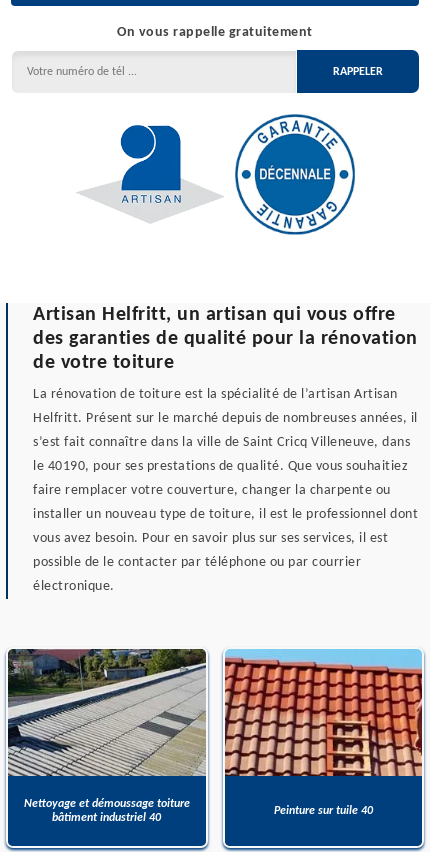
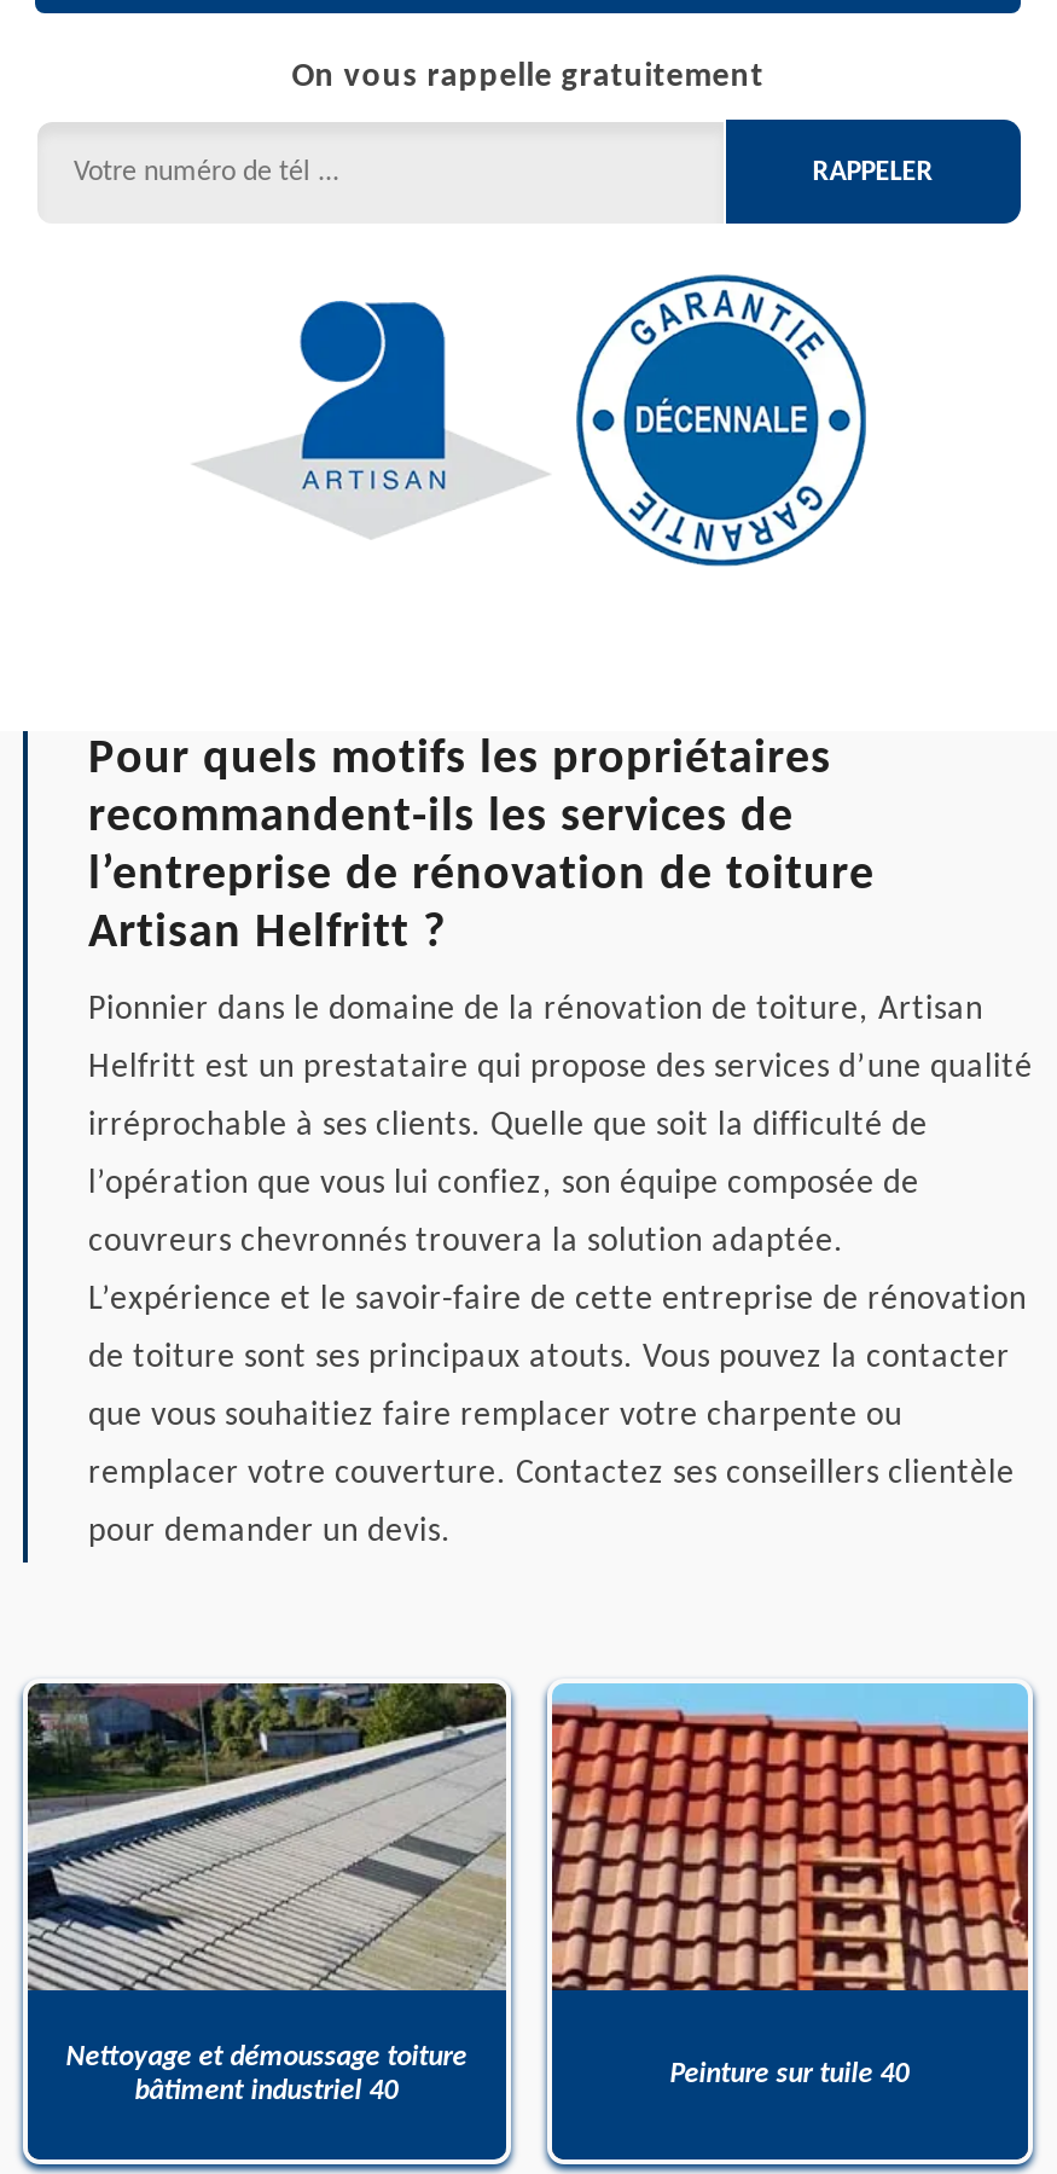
- Artisan Helfritt, un artisan qui vous offre
- des garanties de qualité pour la rénovation
- de votre toiture
- La rénovation de toiture est la spécialité de l’artisan Artisan
- Helfritt. Présent sur le marché depuis de nombreuses années, il
- s’est fait connaître dans la ville de Saint Cricq Villeneuve, dans
- le 40190, pour ses prestations de qualité. Que vous souhaitiez
- faire remplacer votre couverture, changer la charpente ou
- installer un nouveau type de toiture, il est le professionnel dont
- vous avez besoin. Pour en savoir plus sur ses services, il est
- possible de le contacter par téléphone ou par courrier
- électronique.
+ Pour quels motifs les propriétaires
+ recommandent-ils les services de
+ l’entreprise de rénovation de toiture
+ Artisan Helfritt ?
+ Pionnier dans le domaine de la rénovation de toiture, Artisan
+ Helfritt est un prestataire qui propose des services d’une qualité
+ irréprochable à ses clients. Quelle que soit la difficulté de
+ l’opération que vous lui confiez, son équipe composée de
+ couvreurs chevronnés trouvera la solution adaptée.
+ L’expérience et le savoir-faire de cette entreprise de rénovation
+ de toiture sont ses principaux atouts. Vous pouvez la contacter
+ que vous souhaitiez faire remplacer votre charpente ou
+ remplacer votre couverture. Contactez ses conseillers clientèle
+ pour demander un devis.
